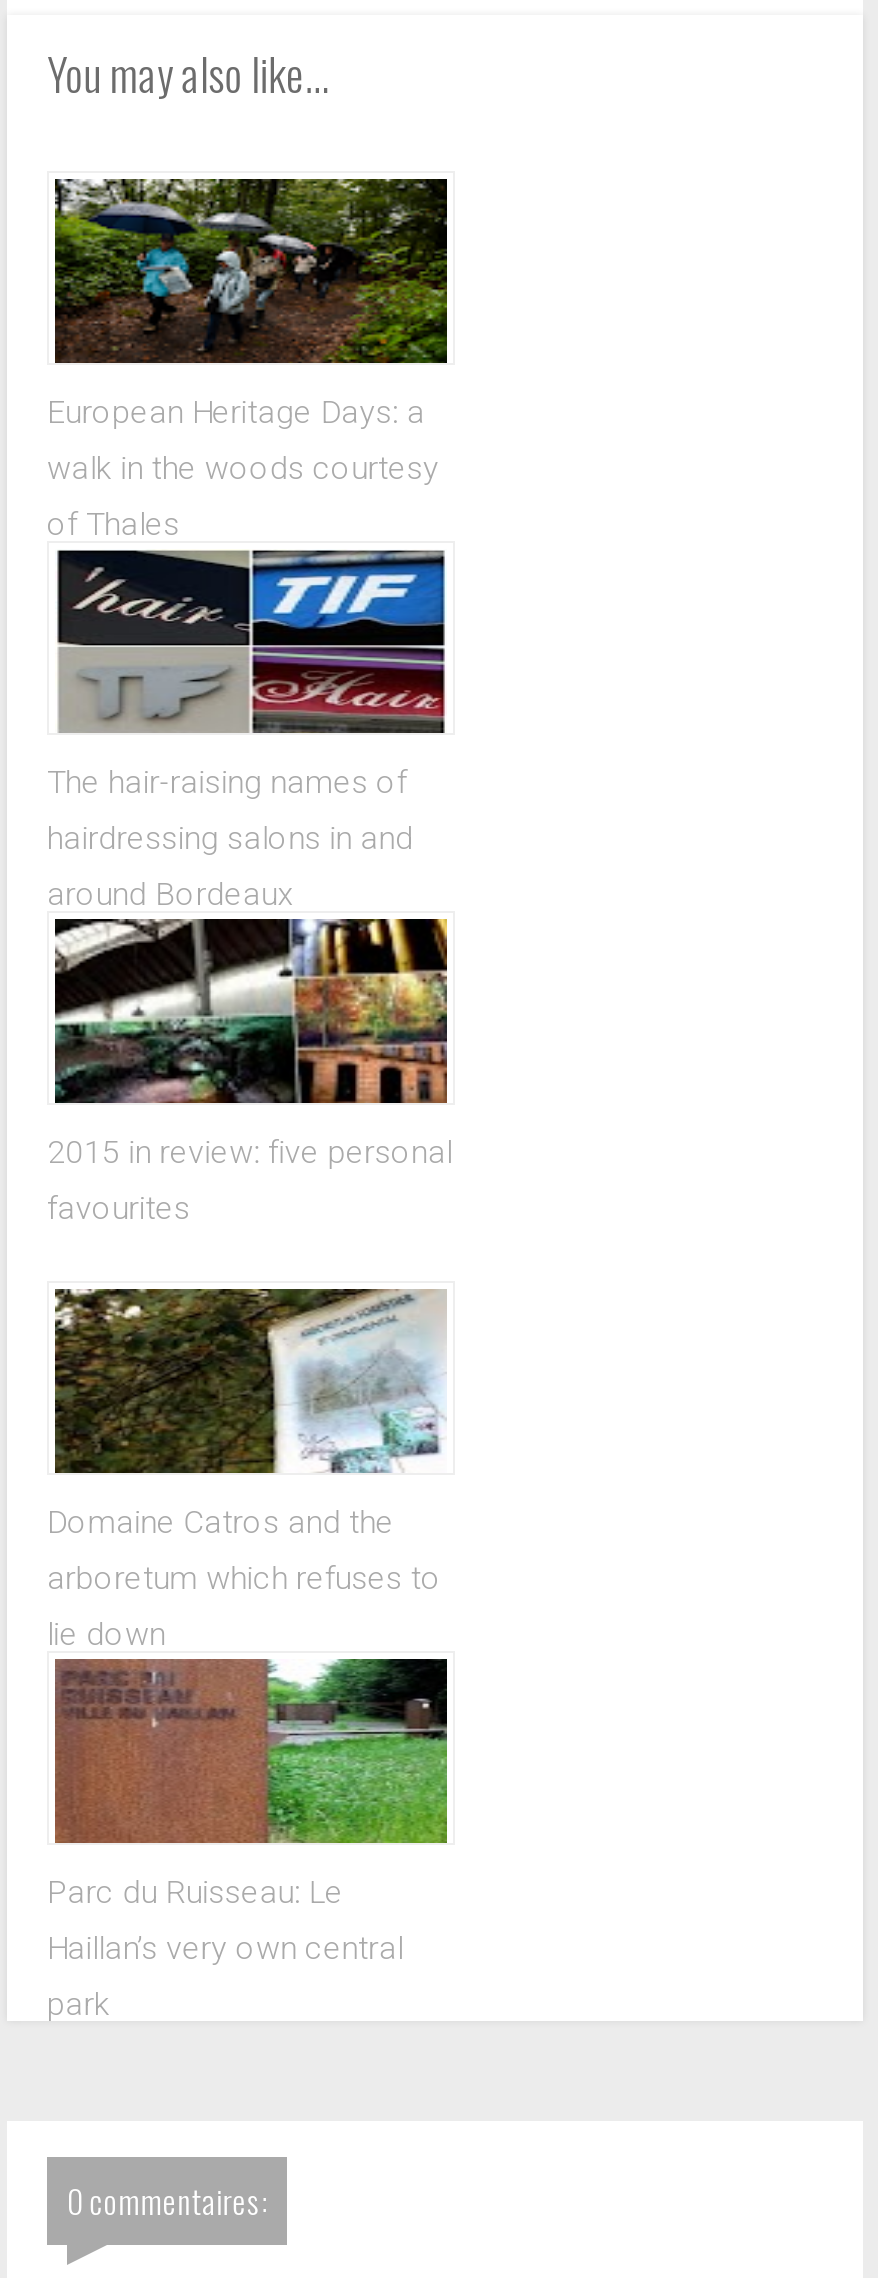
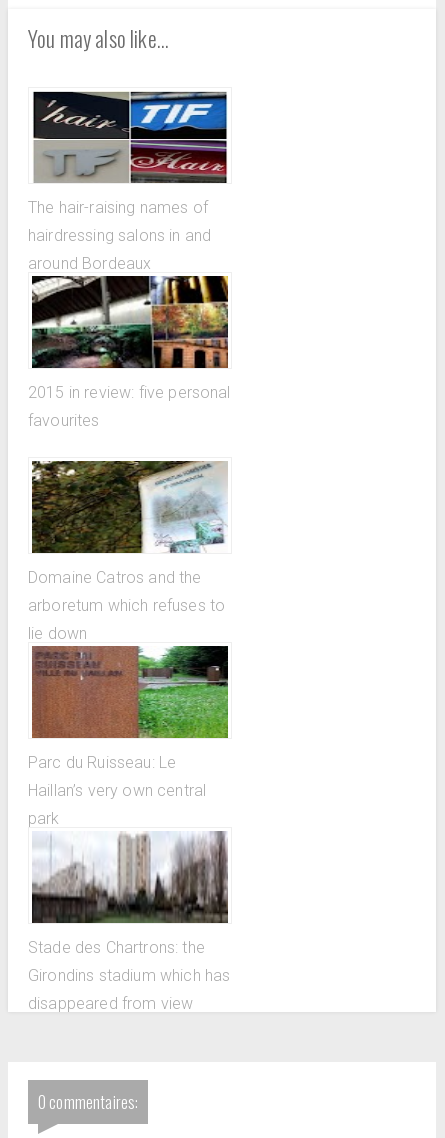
- [image]
- European Heritage Days: a
- walk in the woods courtesy
- of Thales

moved up: [image] | The hair-raising names of | hairdressing salons in and | ... | Haillan’s very own central | park

+ [image]
+ Stade des Chartrons: the
+ Girondins stadium which has
+ disappeared from view
